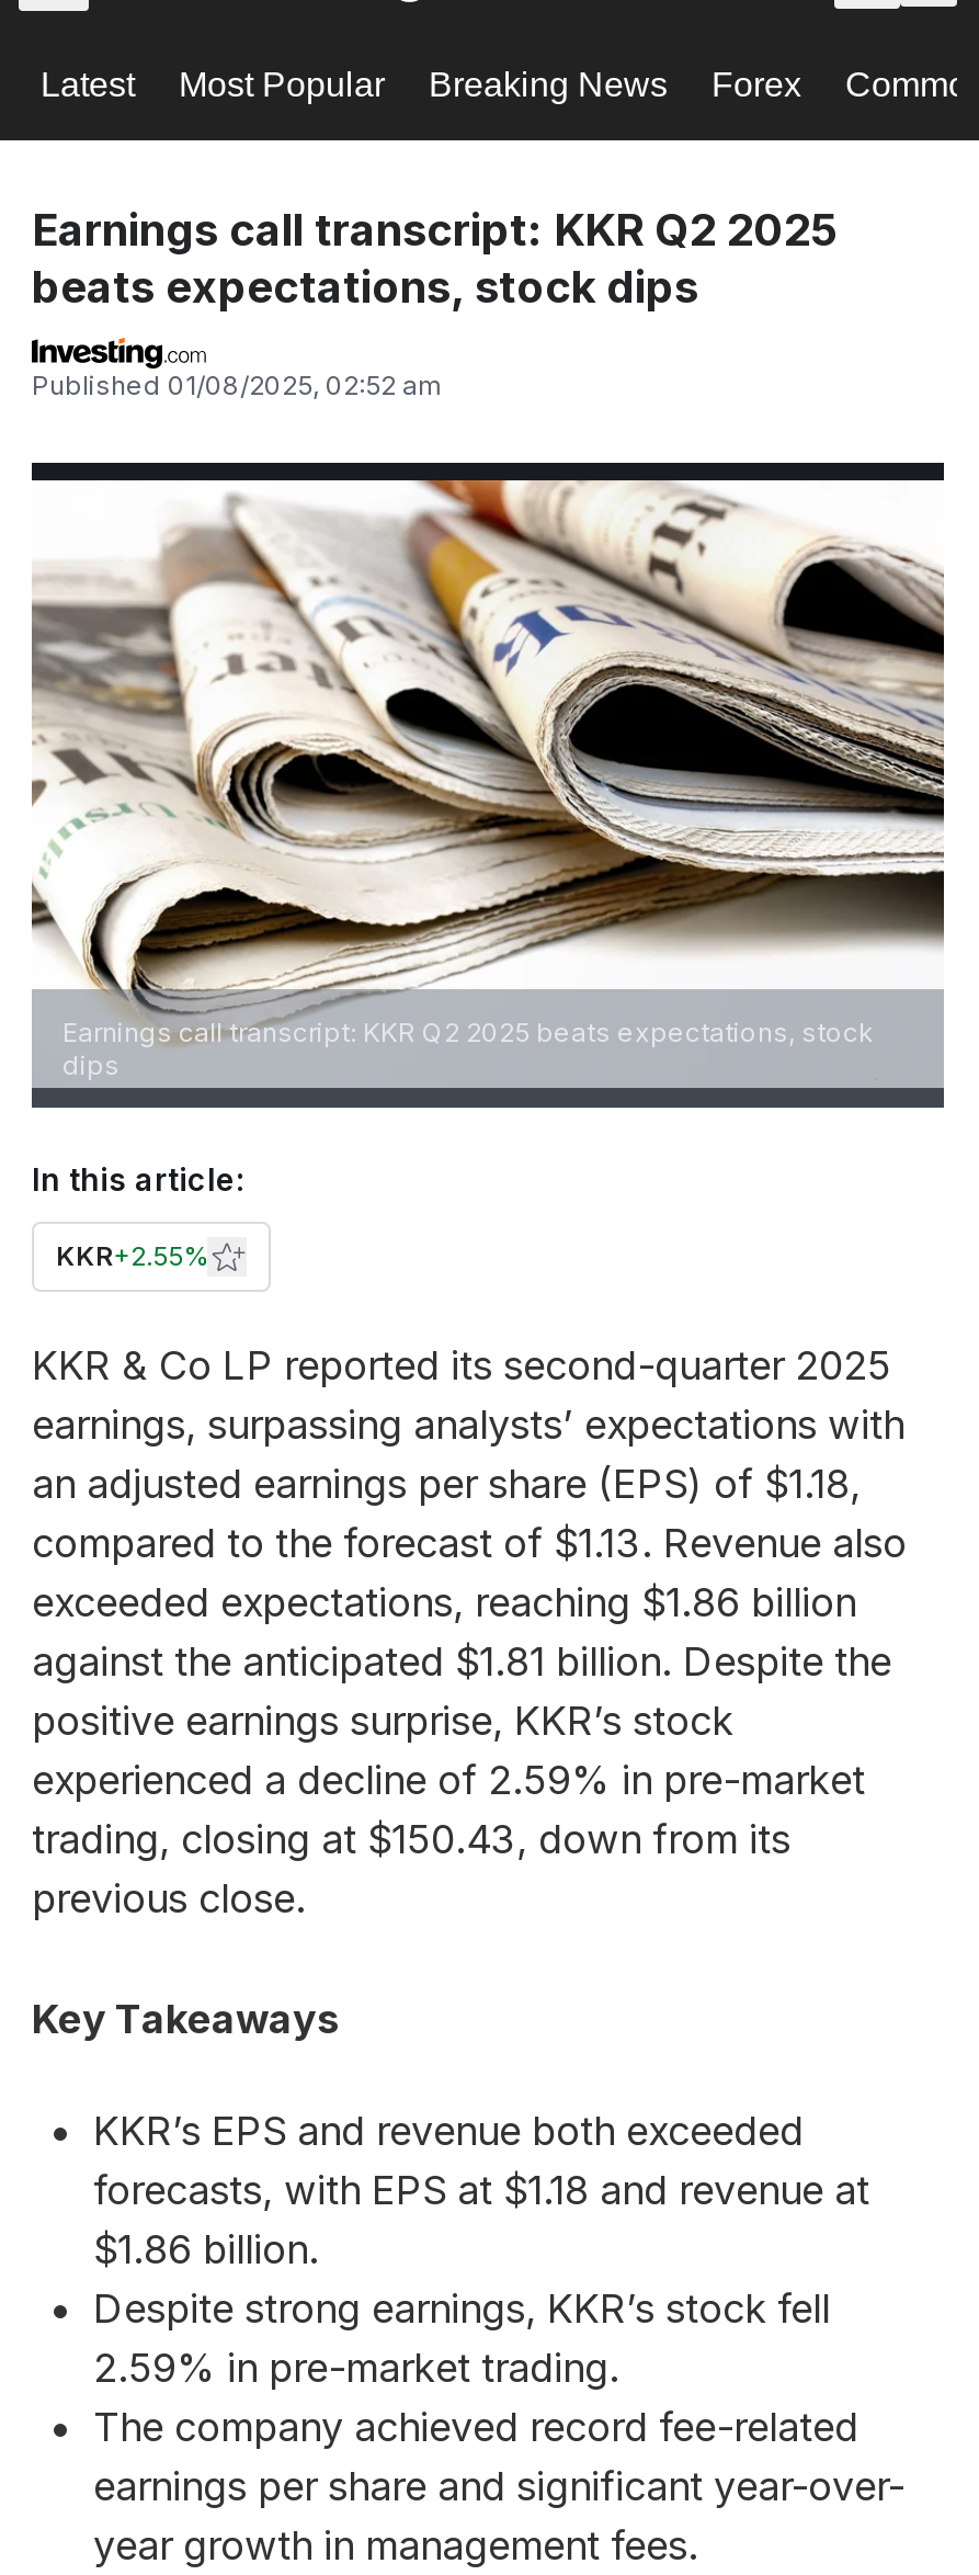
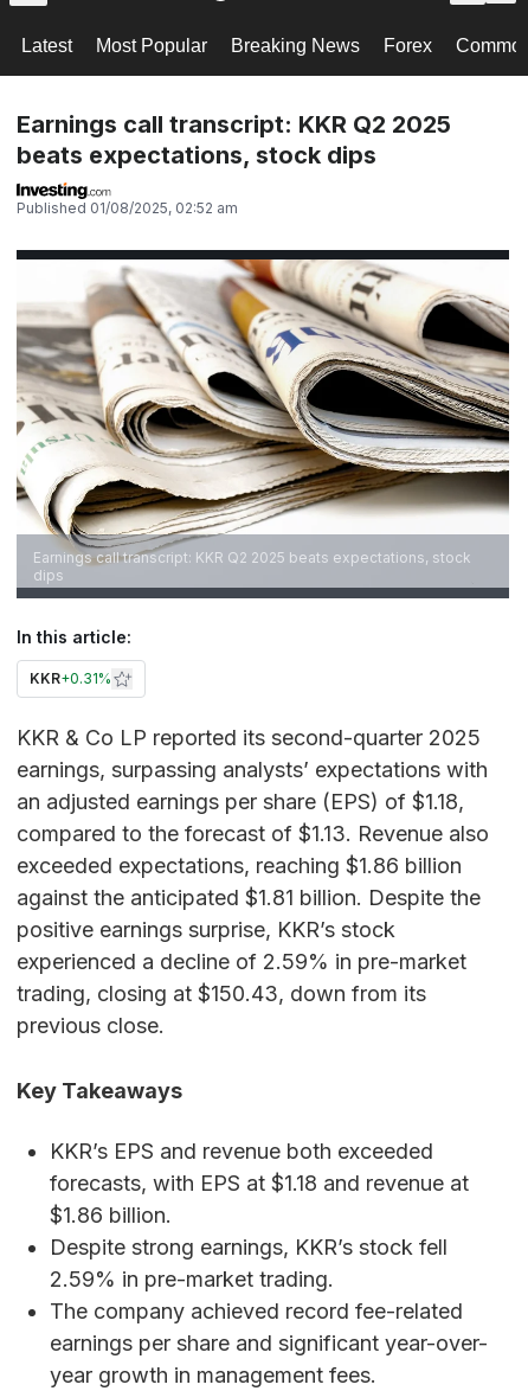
- KKR+2.55%
+ KKR+0.31%
